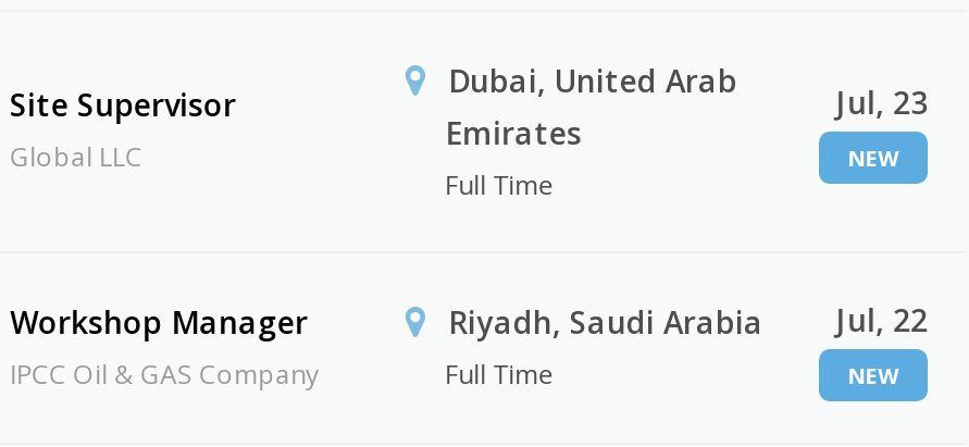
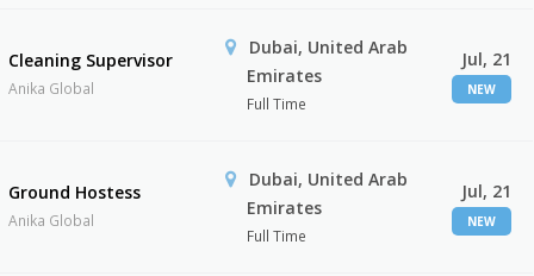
- Site Supervisor
- Global LLC
+ Cleaning Supervisor
+ Anika Global

- Jul, 23
+ Jul, 21

- Workshop Manager
- IPCC Oil & GAS Company
+ Ground Hostess
+ Anika Global

- Riyadh, Saudi Arabia
+ Dubai, United Arab
+ Emirates

- Jul, 22
+ Jul, 21
